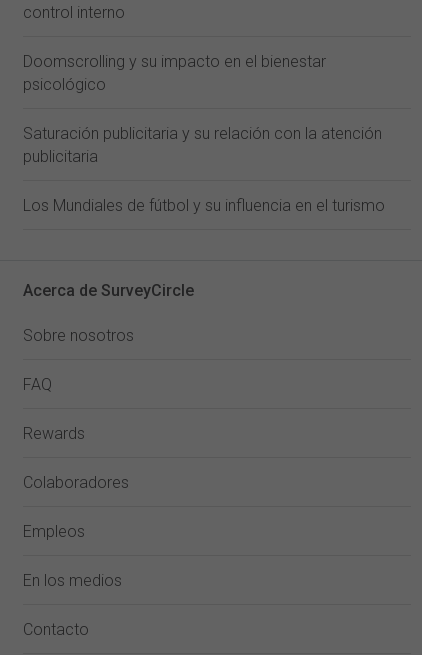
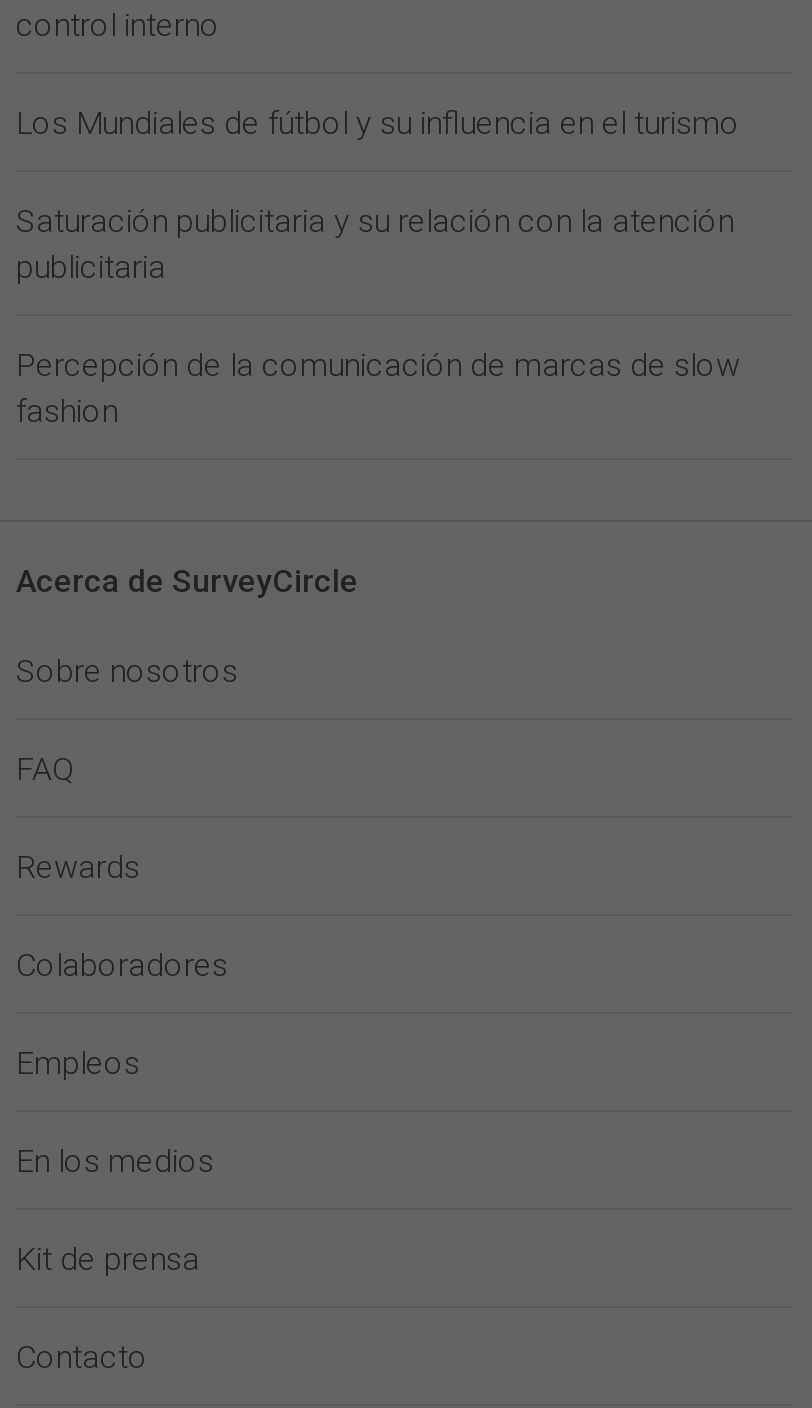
- Doomscrolling y su impacto en el bienestar
- psicológico

moved up: Saturación publicitaria y su relación con la atención | publicitaria

+ Percepción de la comunicación de marcas de slow
+ fashion

moved up: Los Mundiales de fútbol y su influencia en el turismo

+ Kit de prensa
